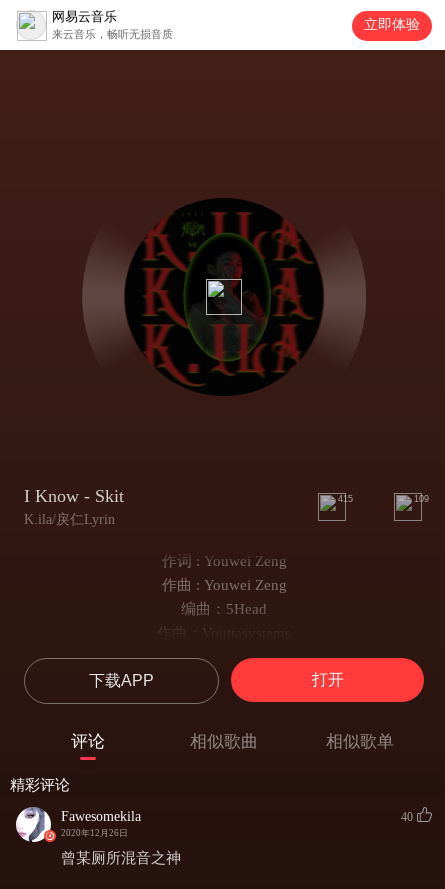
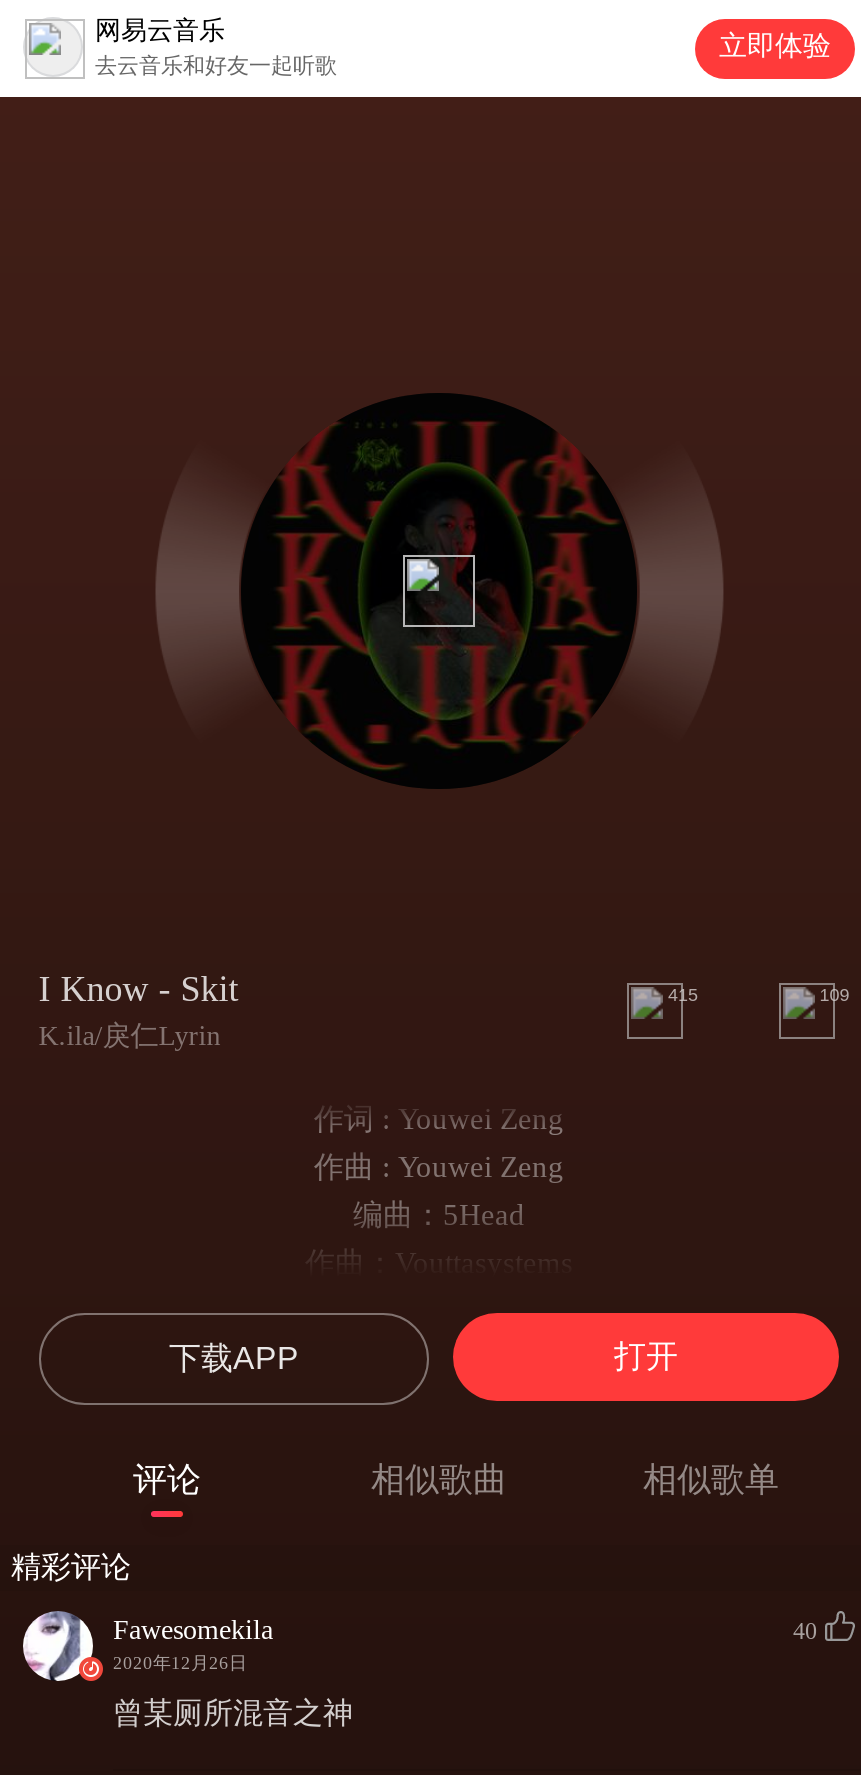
- 来云音乐，畅听无损音质
+ 去云音乐和好友一起听歌
